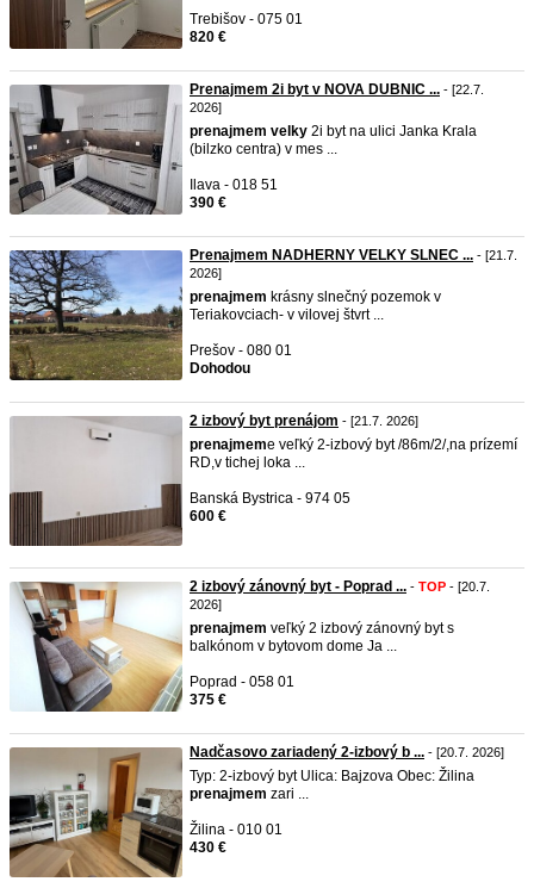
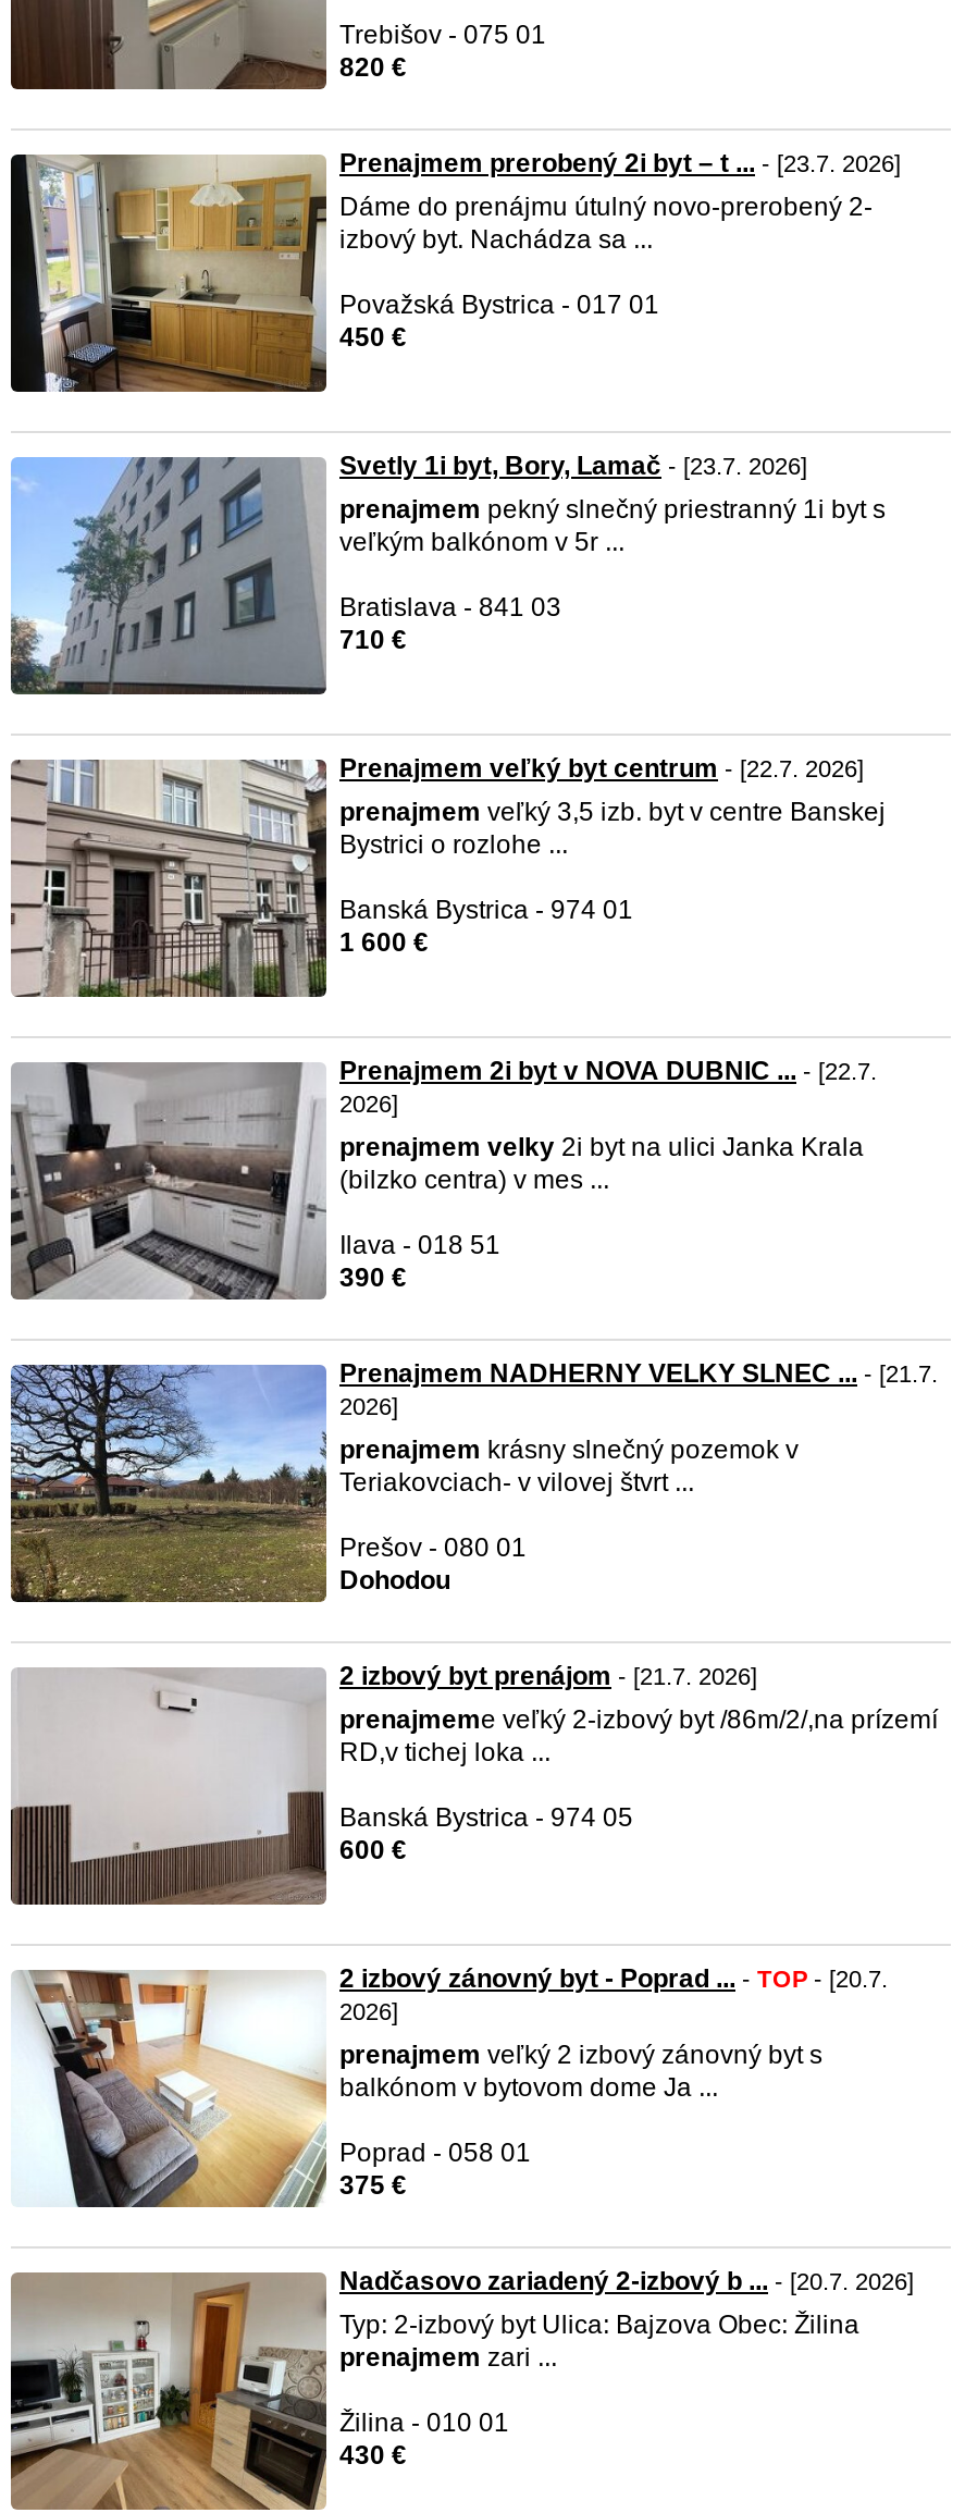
+ [image]
+ Prenajmem prerobený 2i byt – t ... - [23.7. 2026]
+ Dáme do prenájmu útulný novo-prerobený 2-
+ izbový byt. Nachádza sa ...
+ Považská Bystrica - 017 01
+ 450 €

+ [image]
+ Svetly 1i byt, Bory, Lamač - [23.7. 2026]
+ prenajmem pekný slnečný priestranný 1i byt s
+ veľkým balkónom v 5r ...
+ Bratislava - 841 03
+ 710 €

+ [image]
+ Prenajmem veľký byt centrum - [22.7. 2026]
+ prenajmem veľký 3,5 izb. byt v centre Banskej
+ Bystrici o rozlohe ...
+ Banská Bystrica - 974 01
+ 1 600 €
